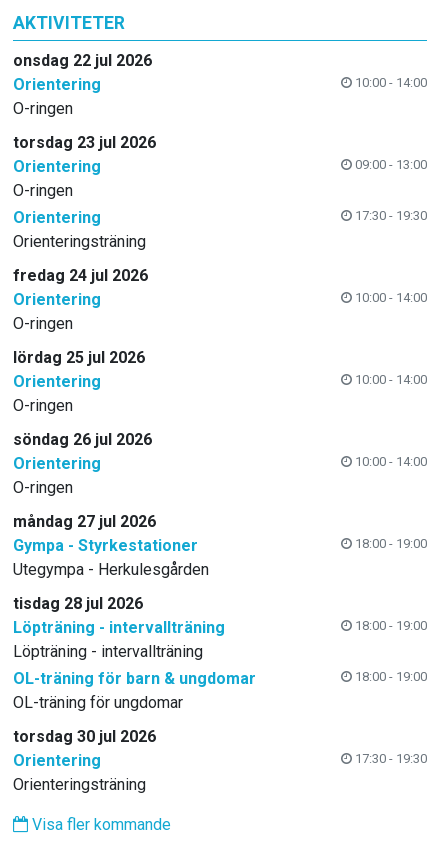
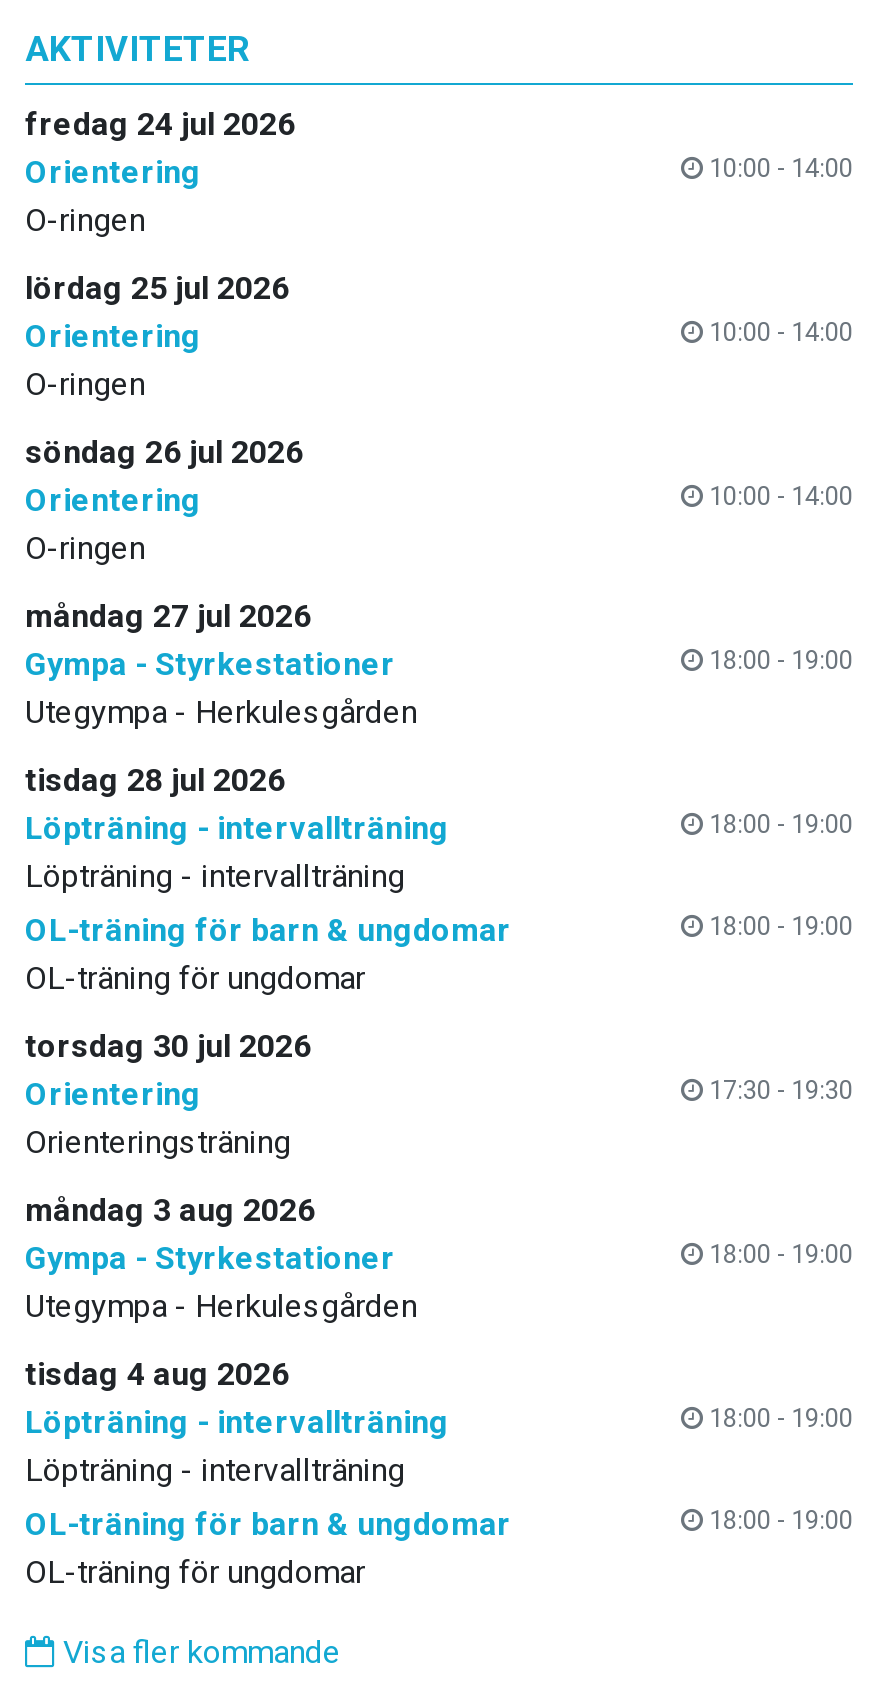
- onsdag 22 jul 2026
- Orientering
- 10:00 - 14:00
- O-ringen
- torsdag 23 jul 2026
- Orientering
- 09:00 - 13:00
- O-ringen
- Orientering
- 17:30 - 19:30
- Orienteringsträning

moved up: fredag 24 jul 2026 | Orientering | 10:00 - 14:00 | ... | 17:30 - 19:30 | Orienteringsträning

+ måndag 3 aug 2026
+ Gympa - Styrkestationer
+ 18:00 - 19:00
+ Utegympa - Herkulesgården
+ tisdag 4 aug 2026
+ Löpträning - intervallträning
+ 18:00 - 19:00
+ Löpträning - intervallträning
+ OL-träning för barn & ungdomar
+ 18:00 - 19:00
+ OL-träning för ungdomar
